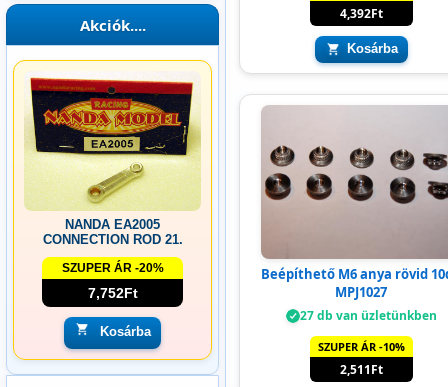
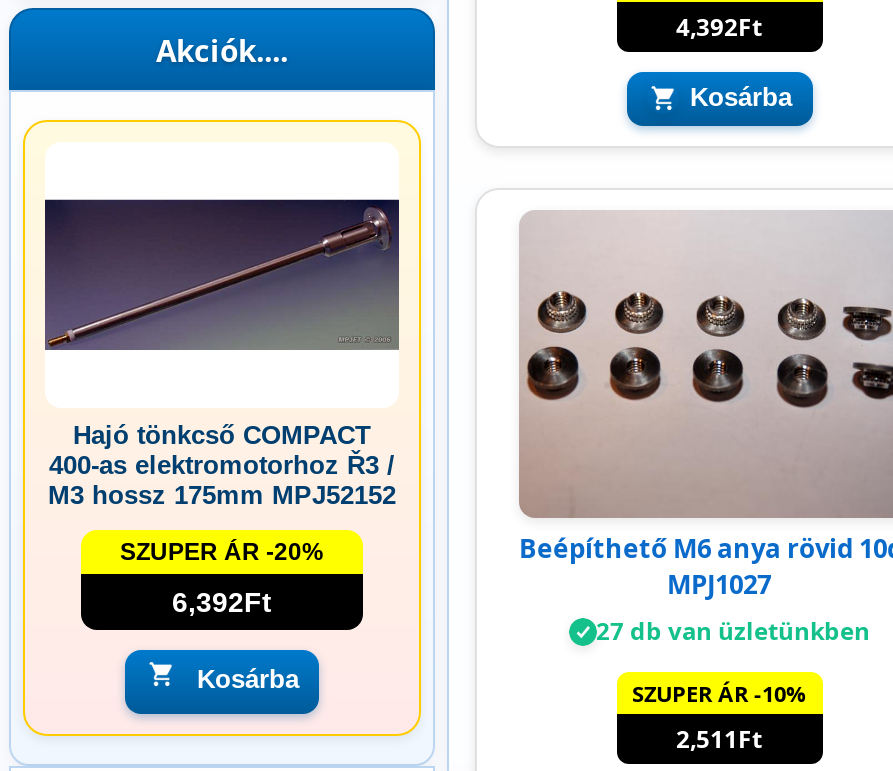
- [image]
- NANDA EA2005
- CONNECTION ROD 21.
+ [image]
+ Hajó tönkcső COMPACT
+ 400-as elektromotorhoz Ř3 /
+ M3 hossz 175mm MPJ52152

- 7,752Ft
+ 6,392Ft
